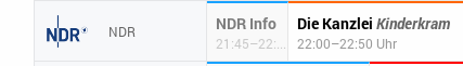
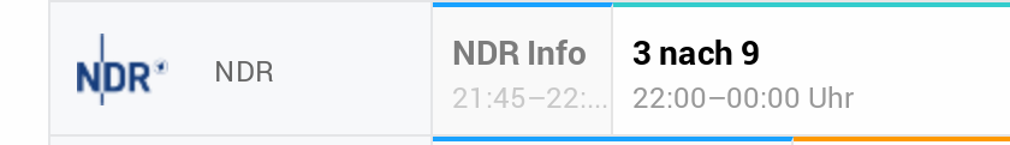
- Die Kanzlei Kinderkram
- 22:00–22:50 Uhr
+ 3 nach 9
+ 22:00–00:00 Uhr
